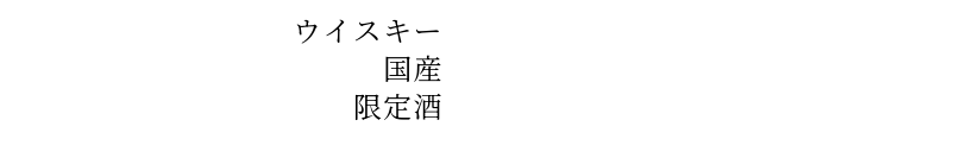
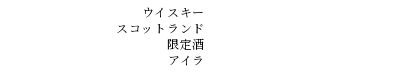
- 国産
+ スコットランド

+ アイラ
